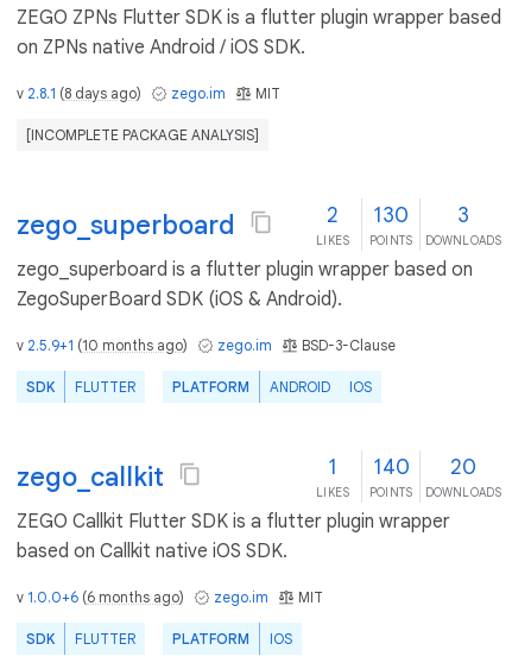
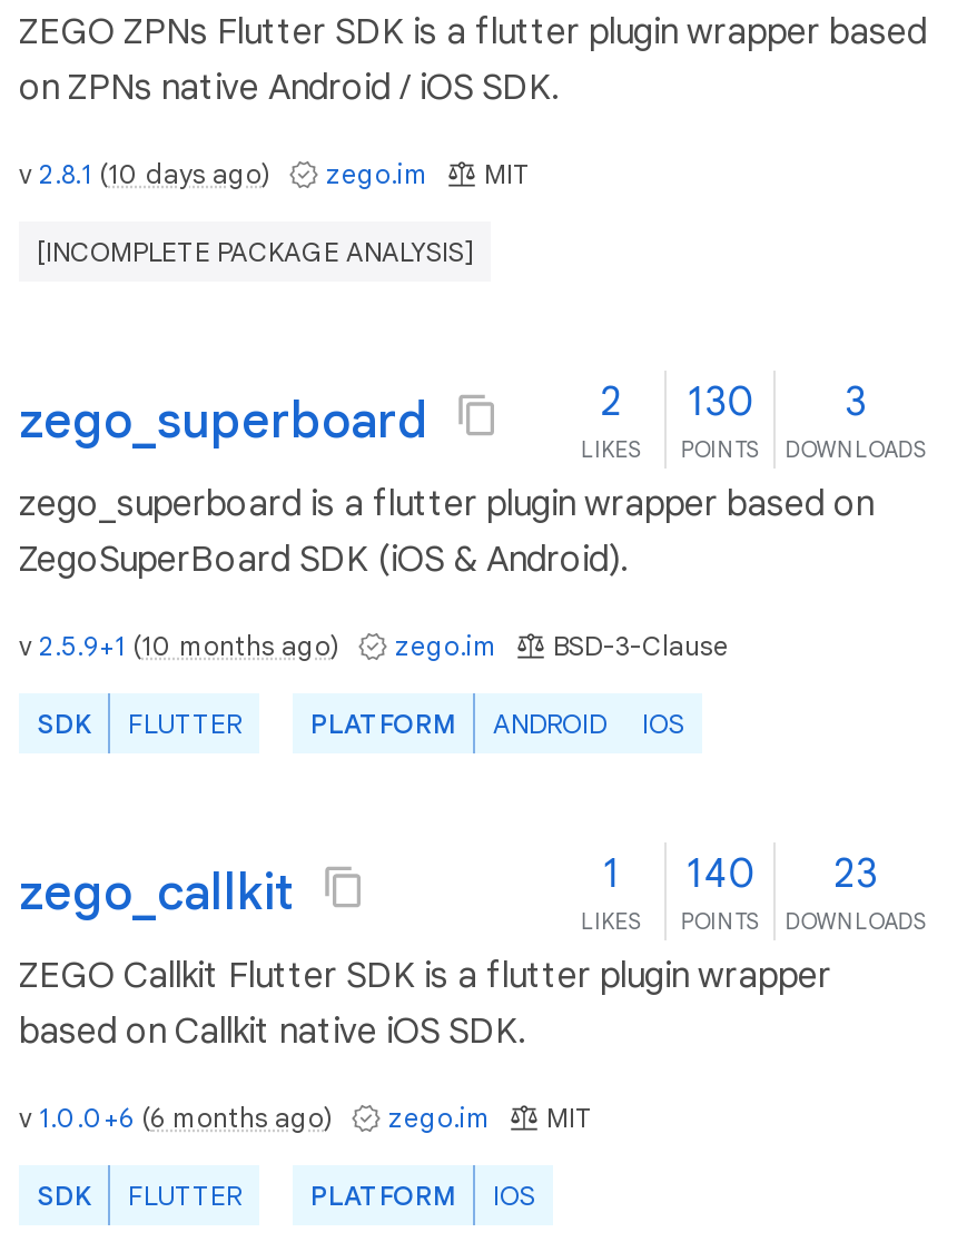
- v 2.8.1 (8 days ago) zego.im MIT
+ v 2.8.1 (10 days ago) zego.im MIT

- 1 140 20
+ 1 140 23
